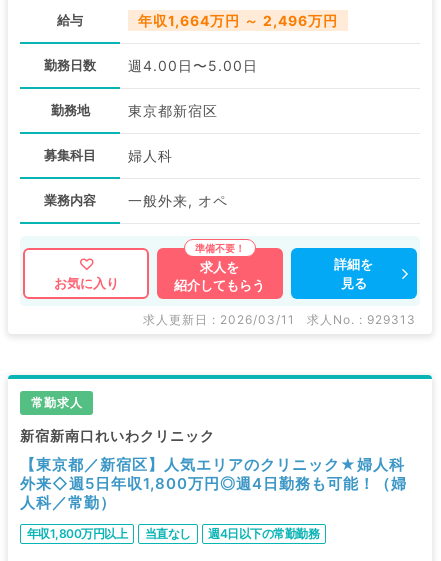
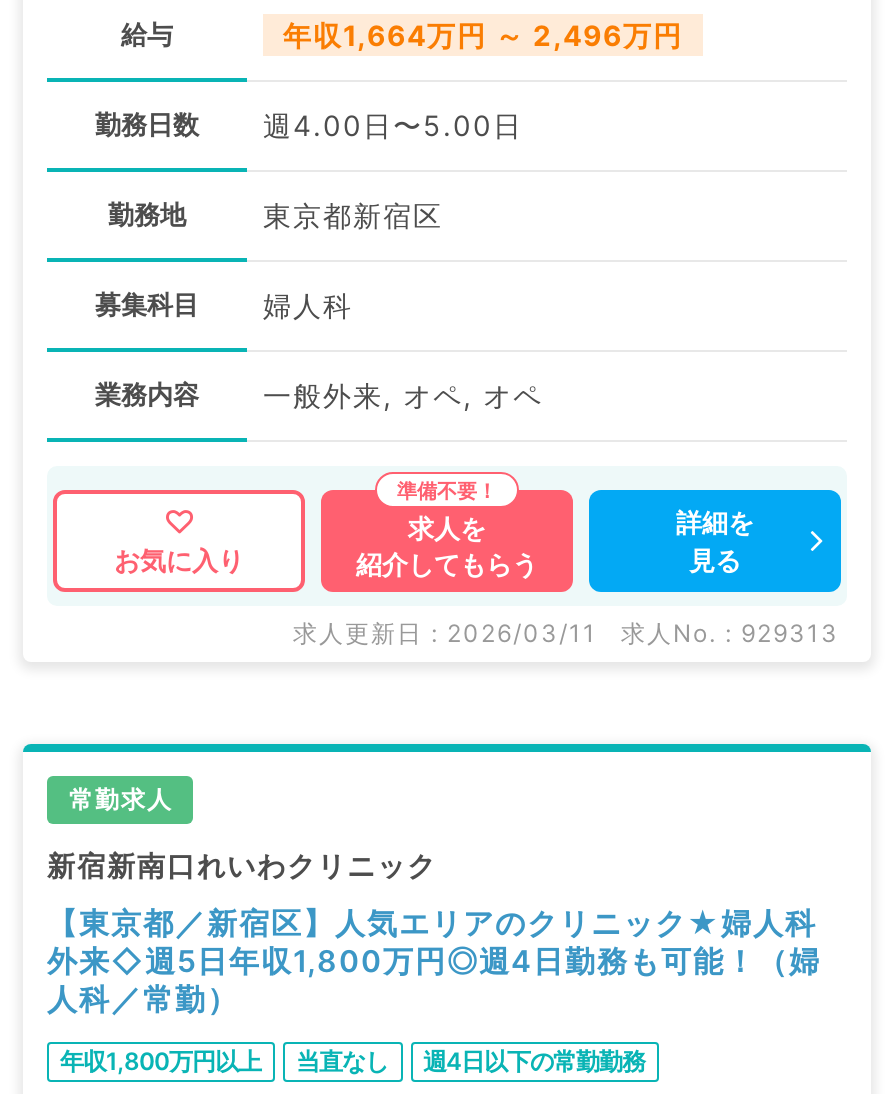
- 一般外来, オペ
+ 一般外来, オペ, オペ
